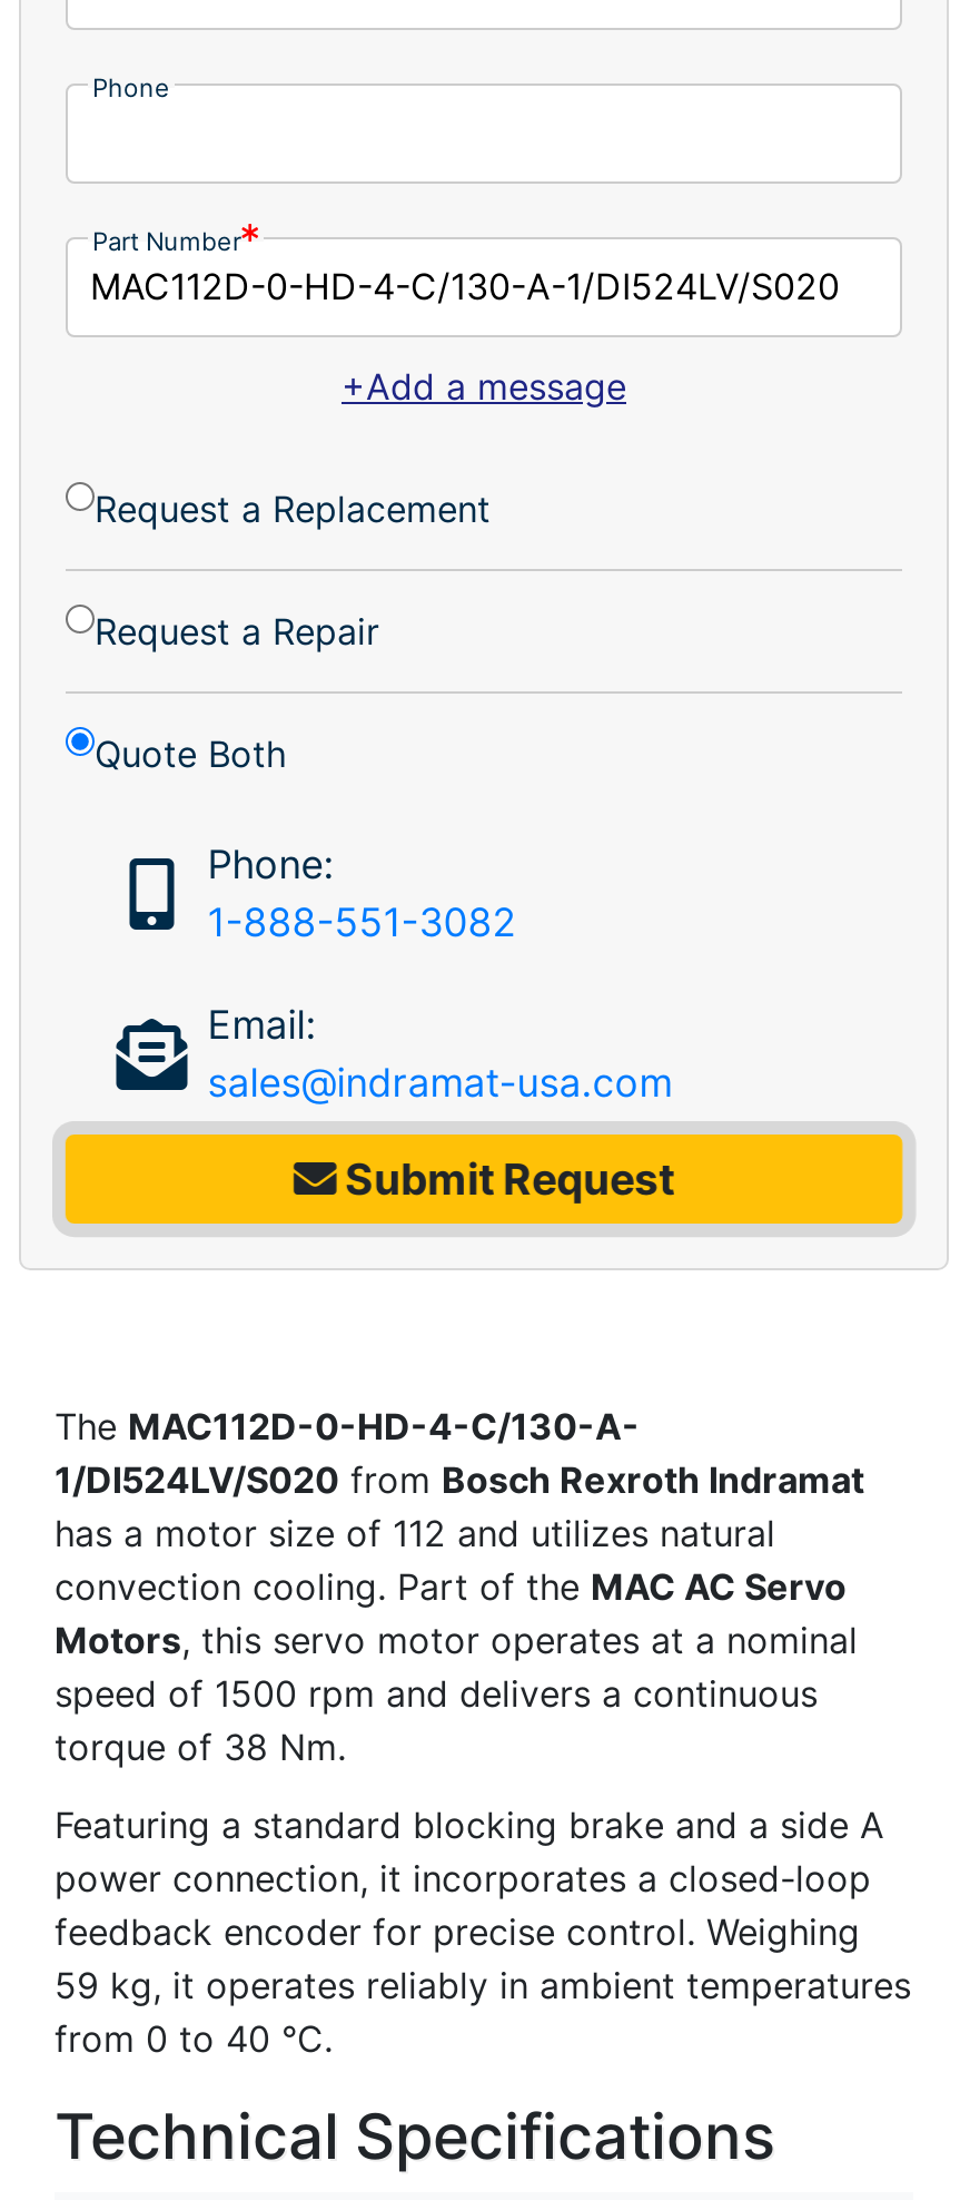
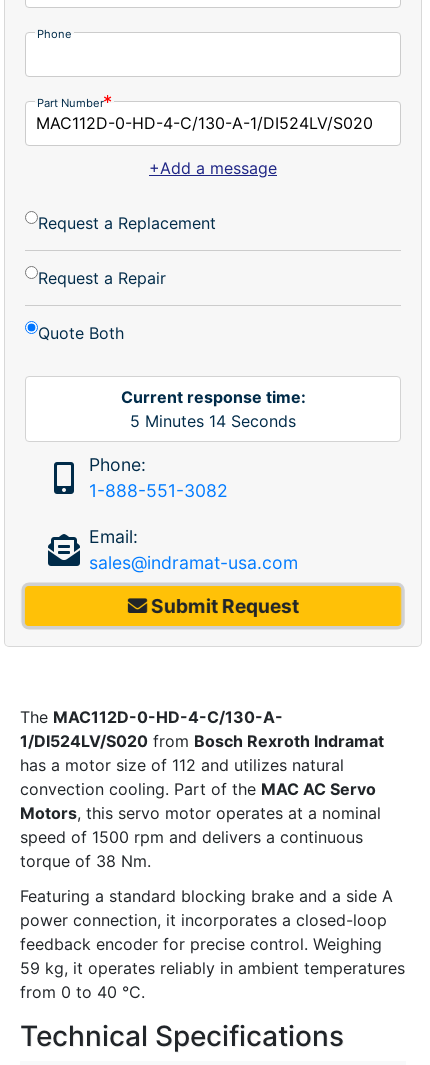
+ Current response time:
+ 5 Minutes 14 Seconds
